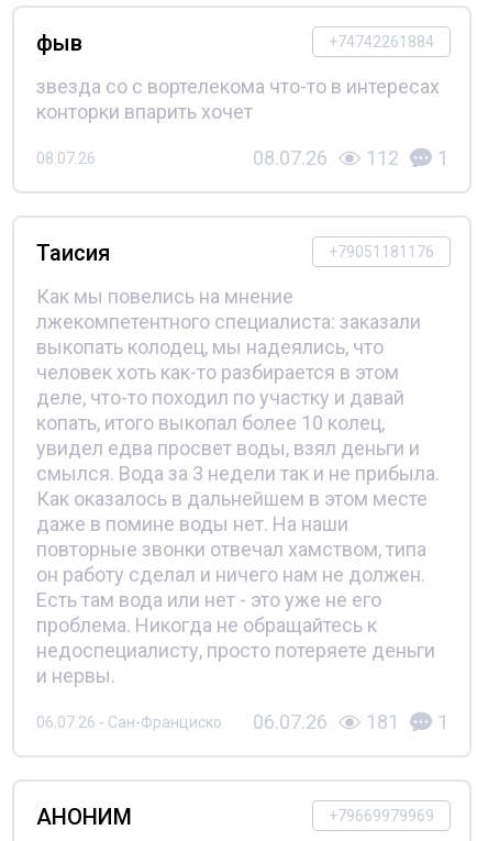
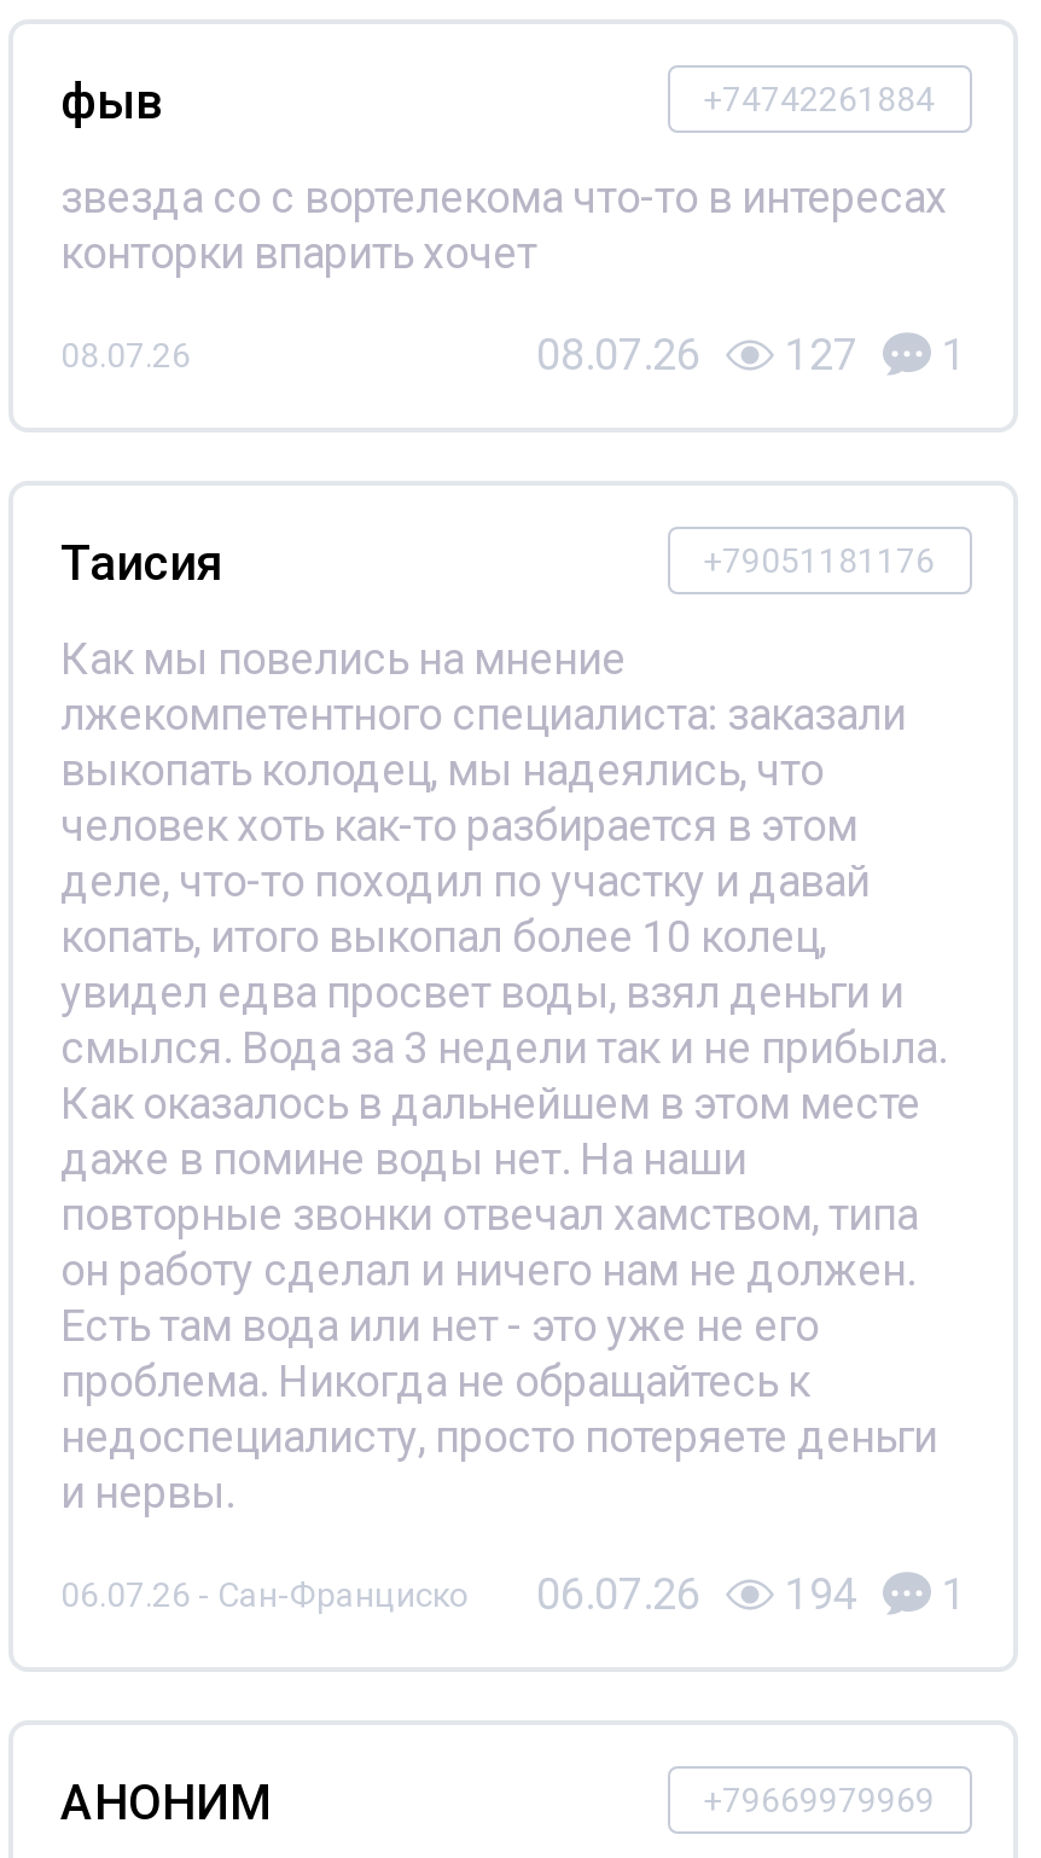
- 08.07.26 112 1
+ 08.07.26 127 1

- 06.07.26 - Сан-Франциско 06.07.26 181 1
+ 06.07.26 - Сан-Франциско 06.07.26 194 1
